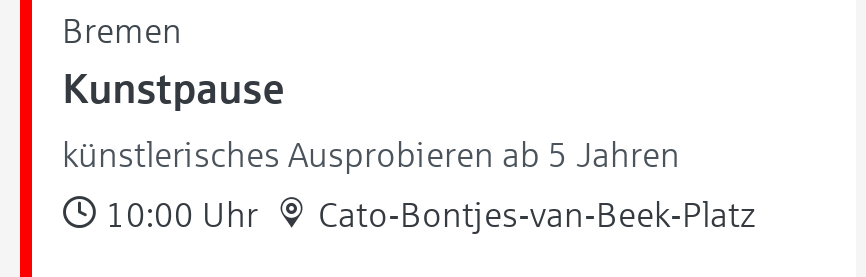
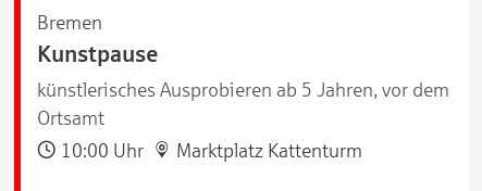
- künstlerisches Ausprobieren ab 5 Jahren
+ künstlerisches Ausprobieren ab 5 Jahren, vor dem
+ Ortsamt

- Cato-Bontjes-van-Beek-Platz
+ Marktplatz Kattenturm
